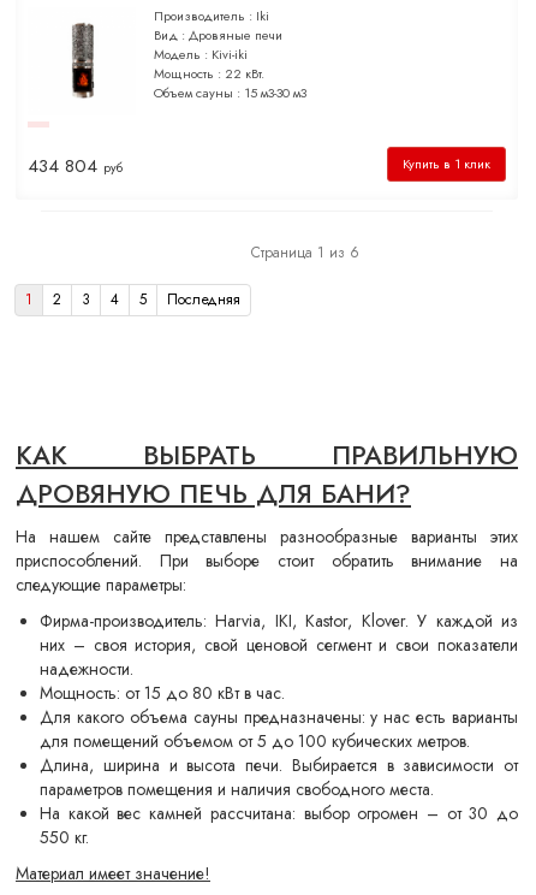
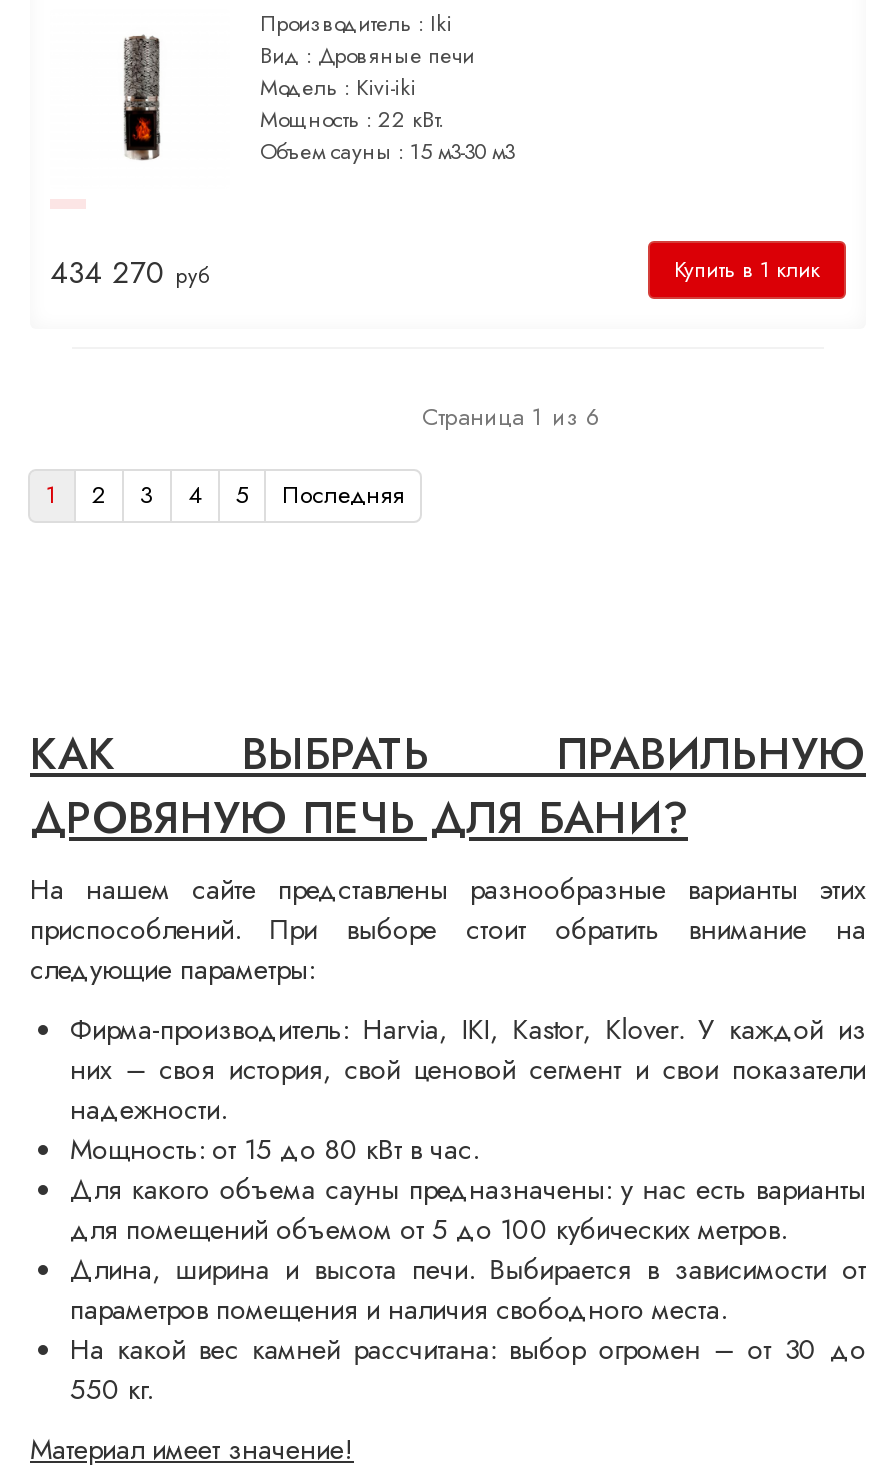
- 434 804 руб
+ 434 270 руб
